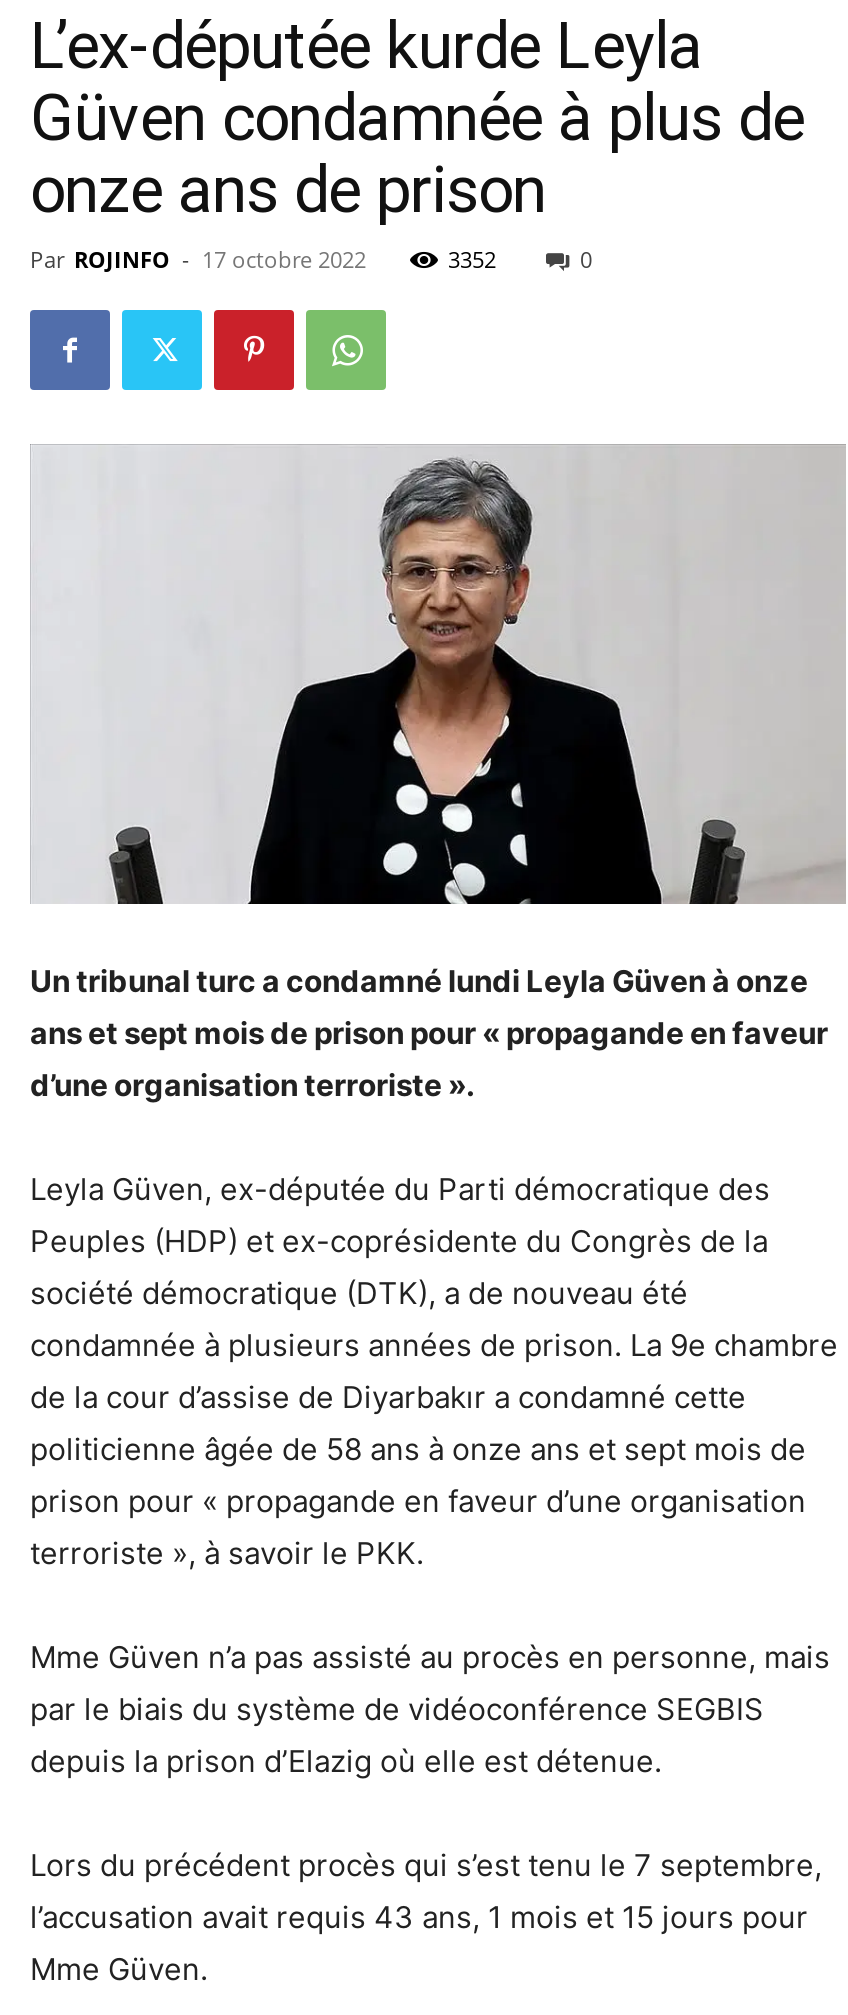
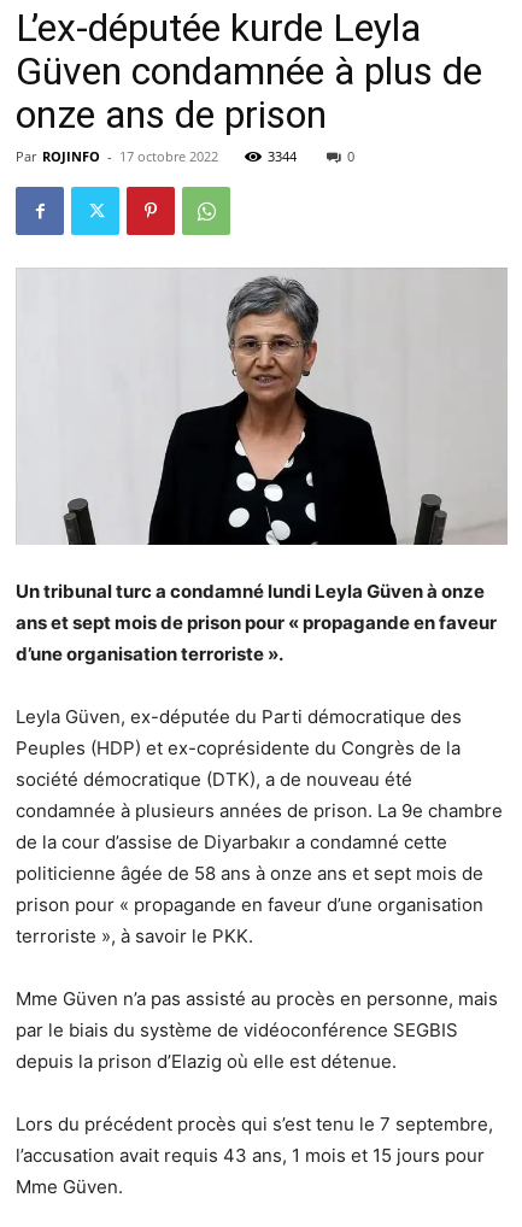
- 3352
+ 3344
